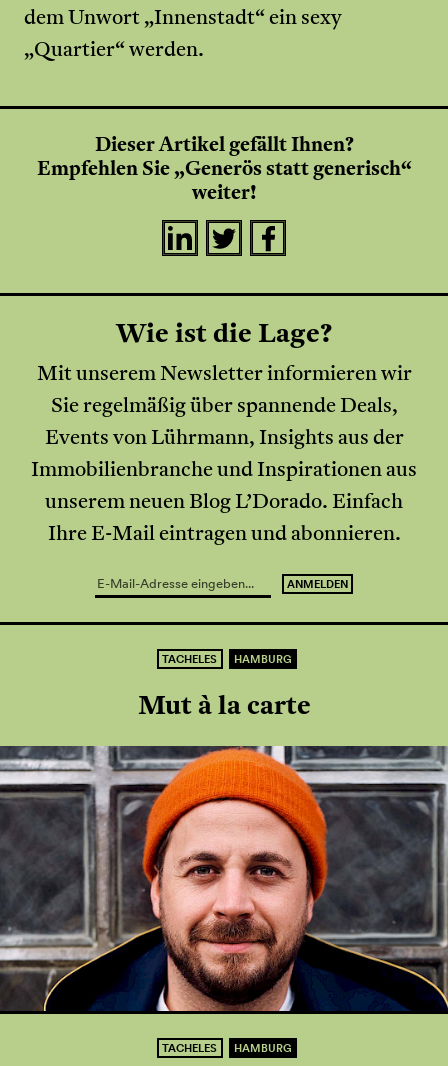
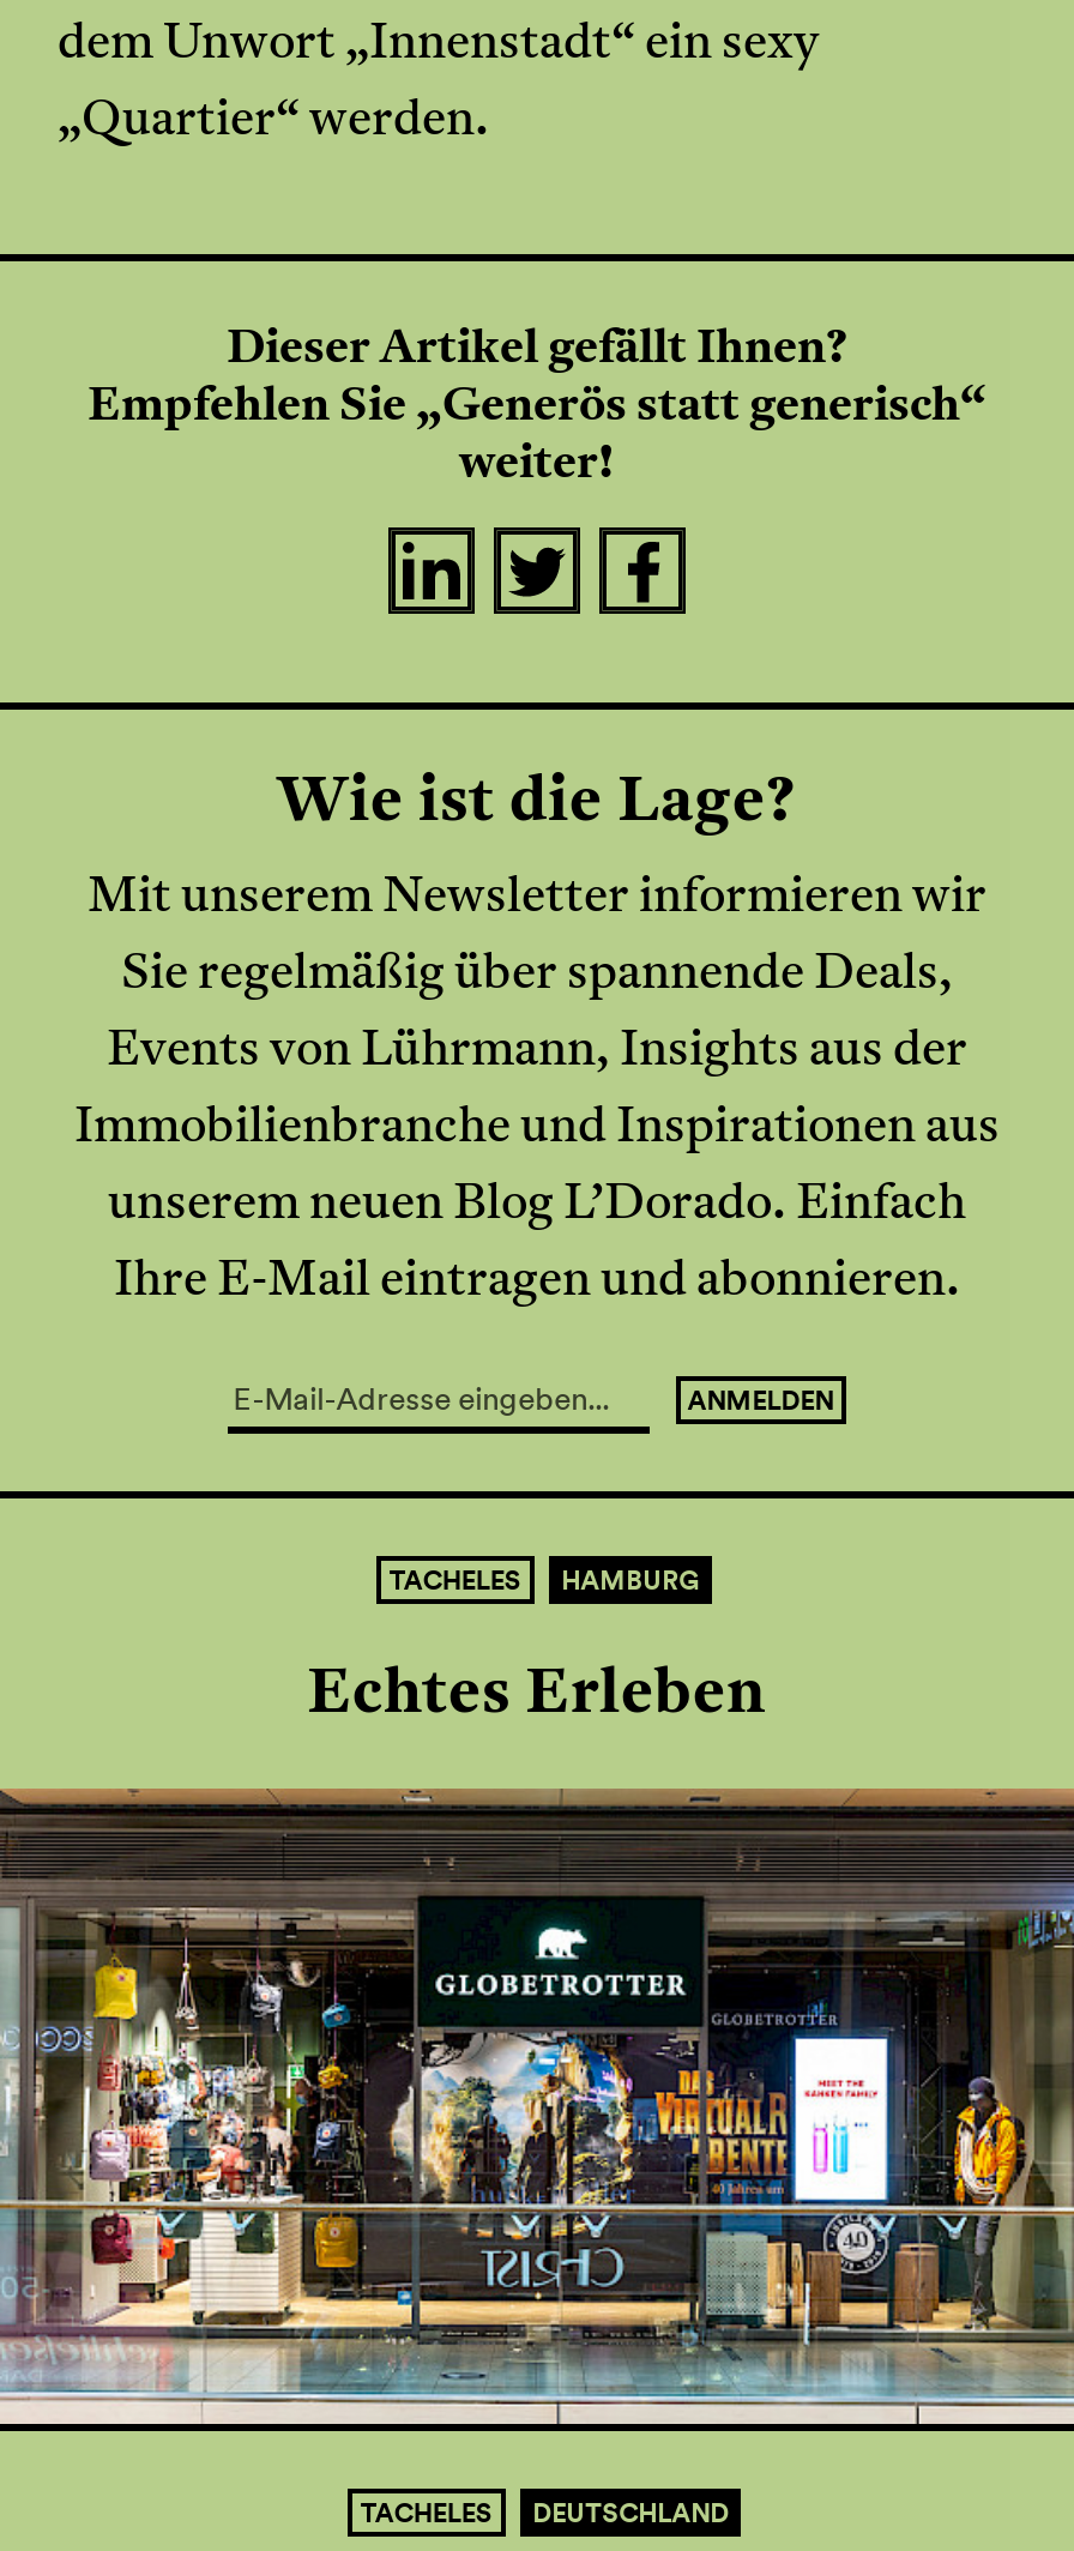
- Mut à la carte
+ Echtes Erleben

- [image]
- HAMBURG
+ [image]
+ DEUTSCHLAND
